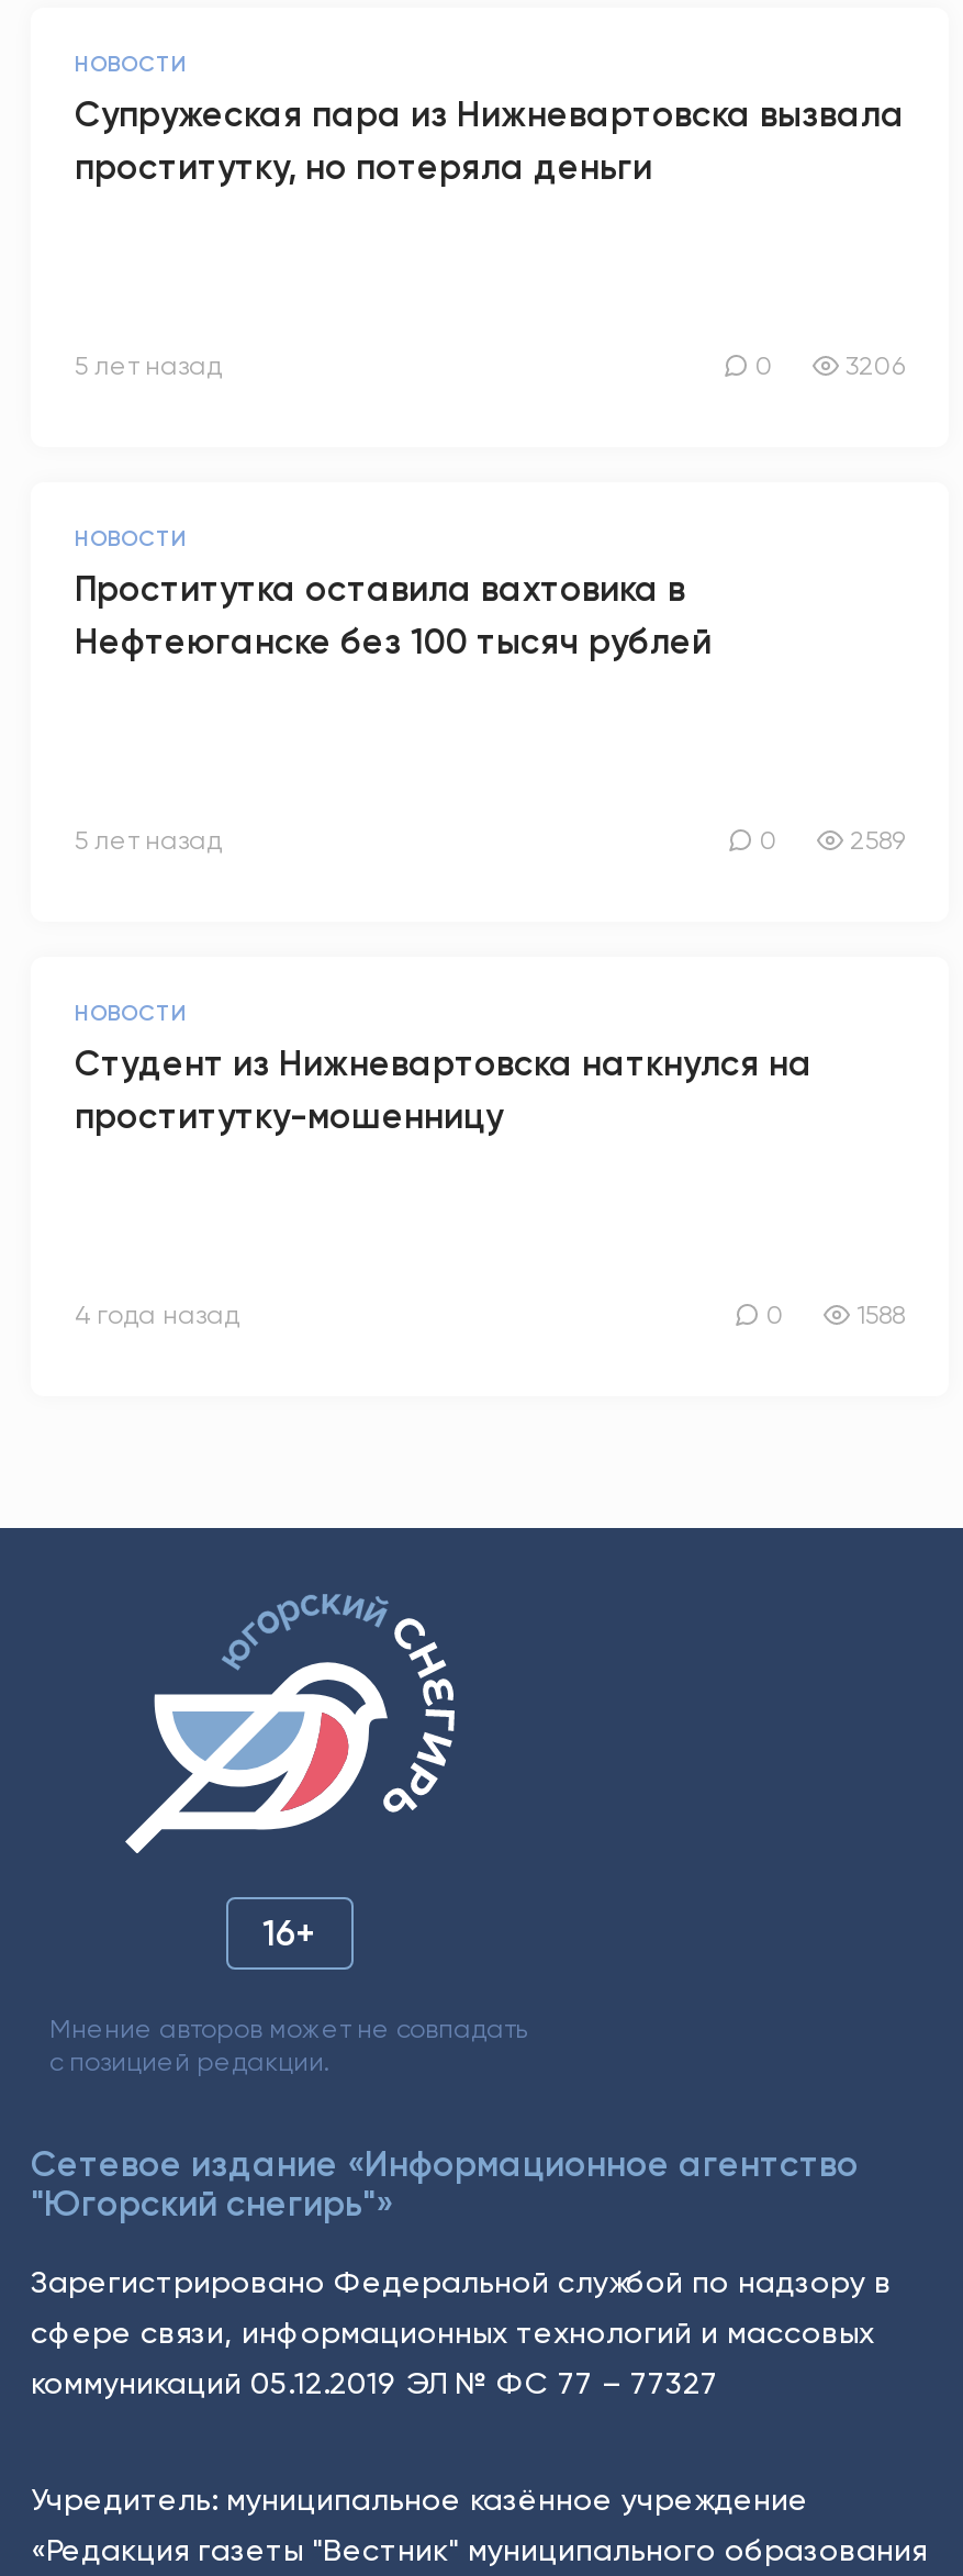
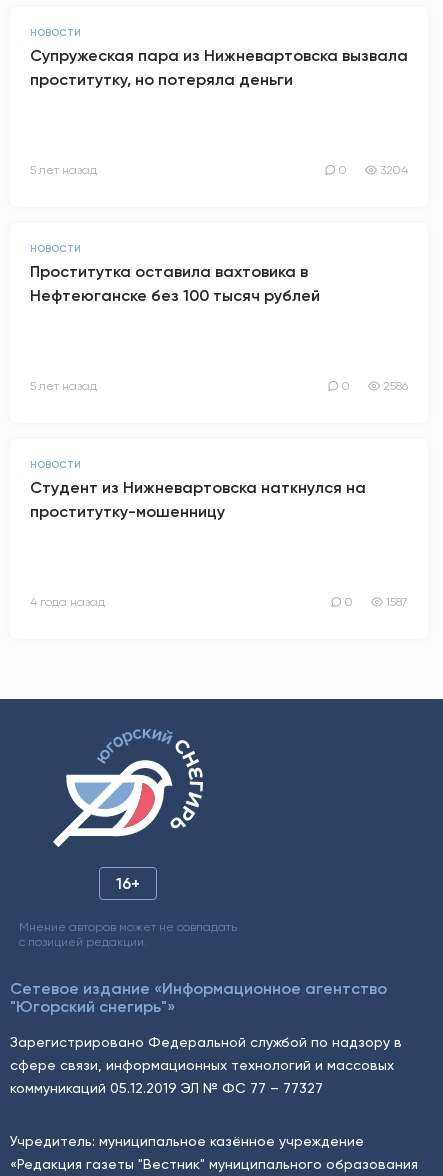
- 3206
+ 3204

- 2589
+ 2586

- 1588
+ 1587
